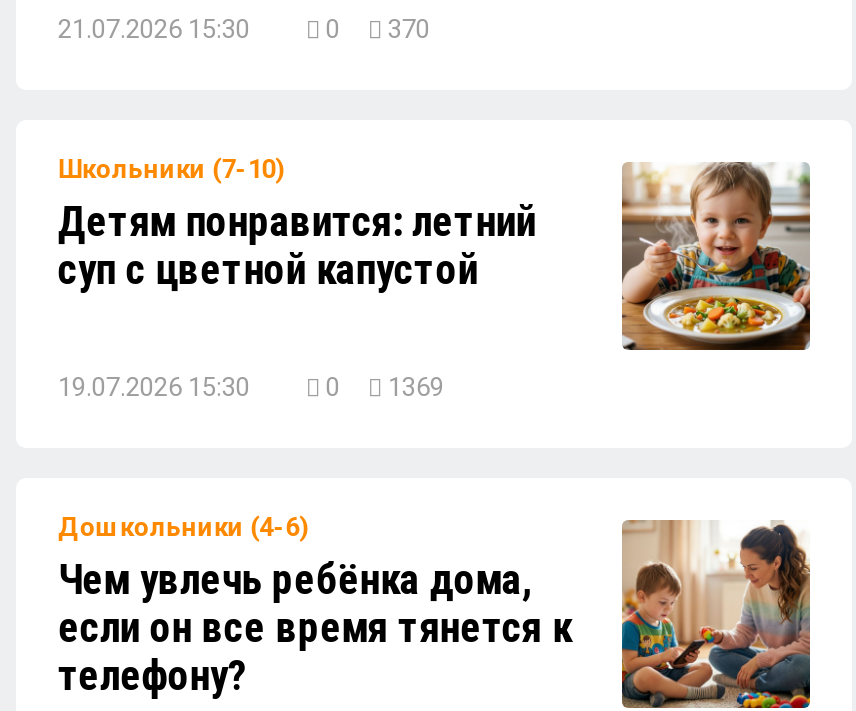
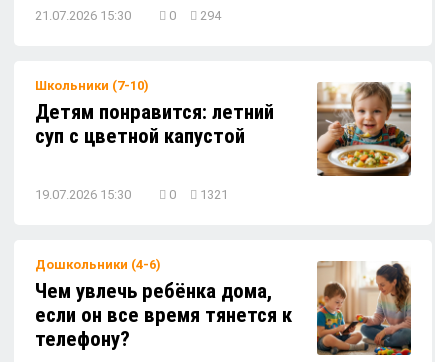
- 0 370
+ 0 294

- 0 1369
+ 0 1321
